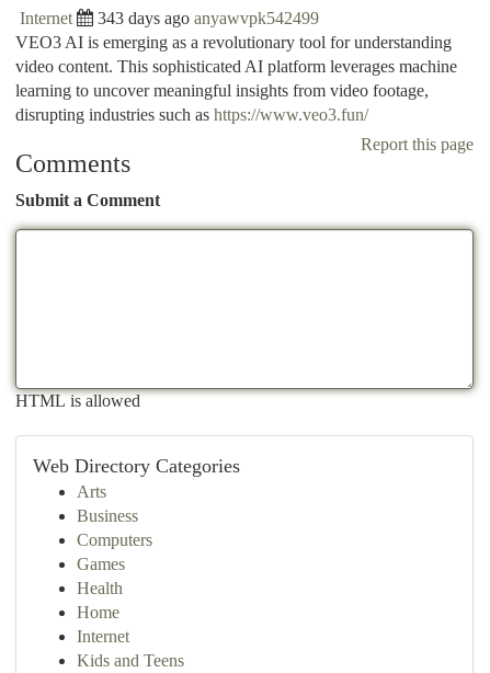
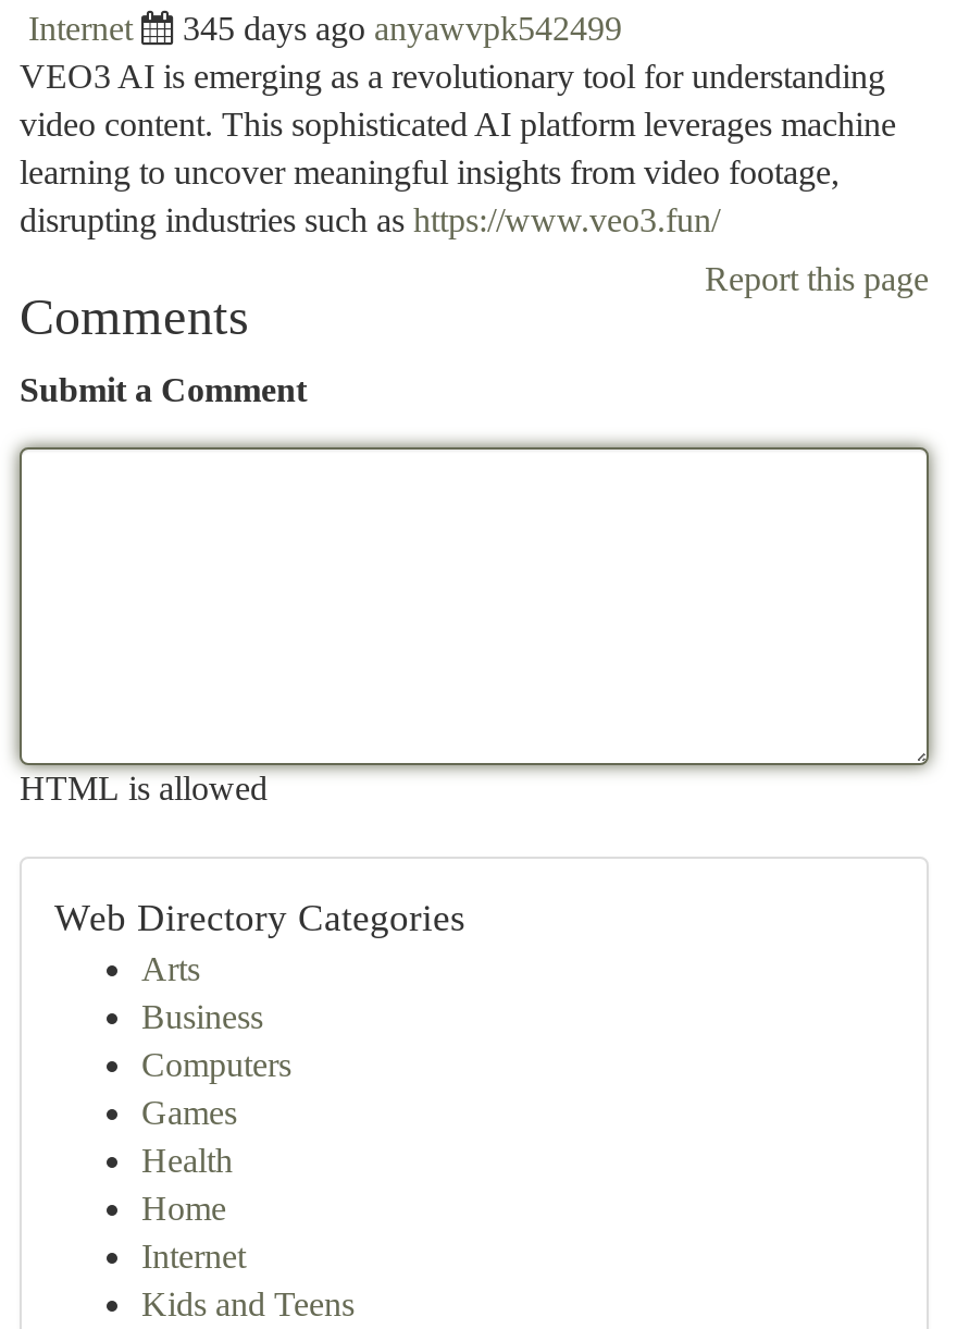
- 343 days ago anyawvpk542499
+ 345 days ago anyawvpk542499
